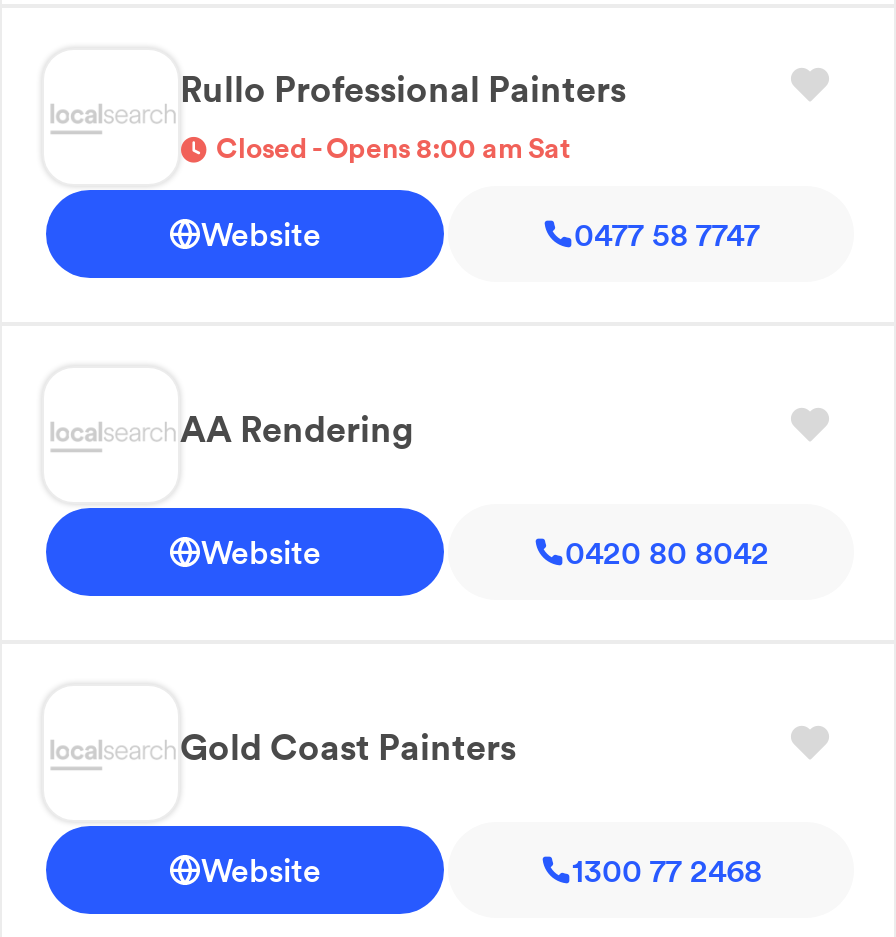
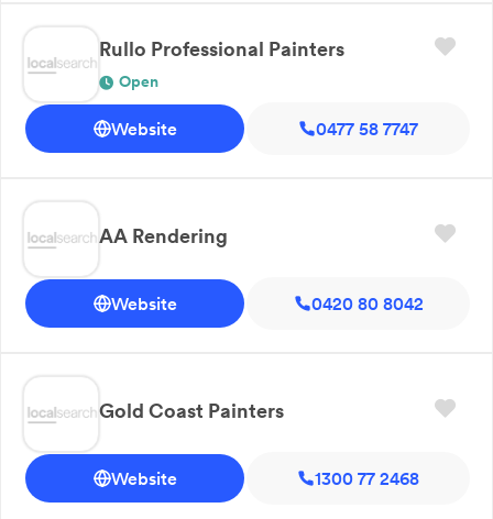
- Closed - Opens 8:00 am Sat
+ Open
